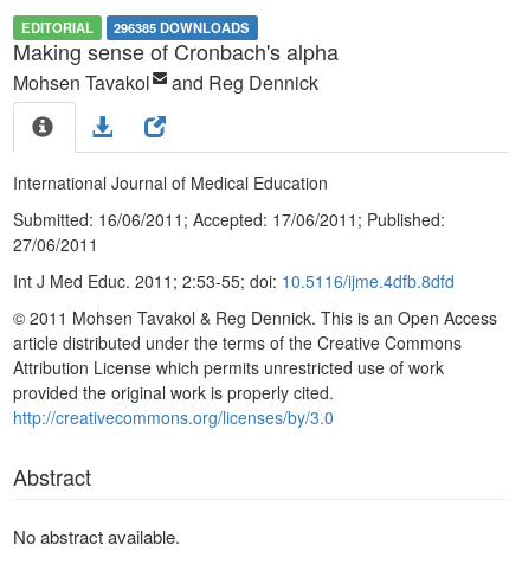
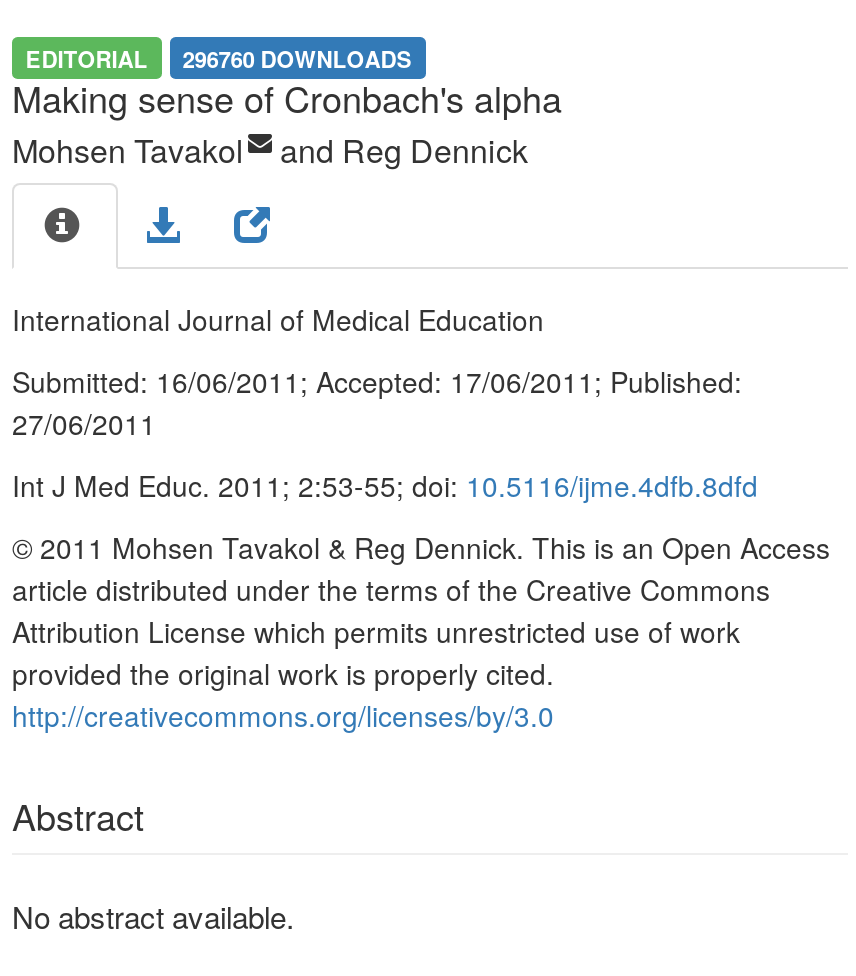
- EDITORIAL 296385 DOWNLOADS
+ EDITORIAL 296760 DOWNLOADS
